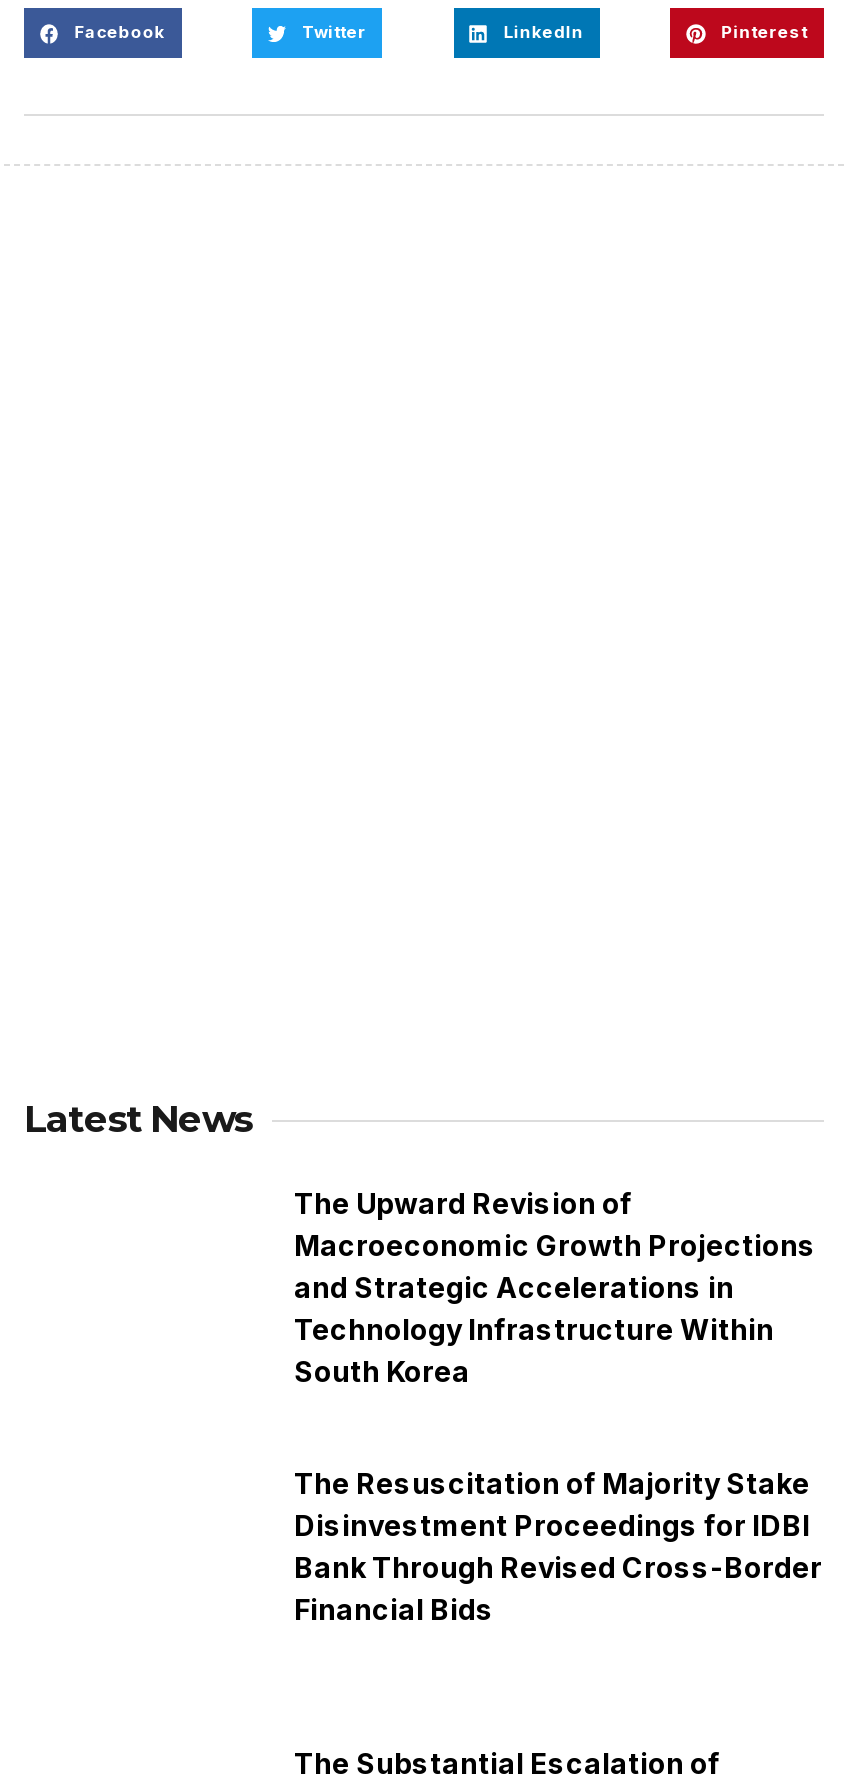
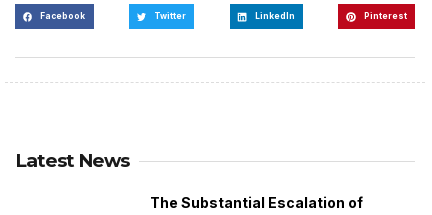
- The Upward Revision of
- Macroeconomic Growth Projections
- and Strategic Accelerations in
- Technology Infrastructure Within
- South Korea
- The Resuscitation of Majority Stake
- Disinvestment Proceedings for IDBI
- Bank Through Revised Cross-Border
- Financial Bids
